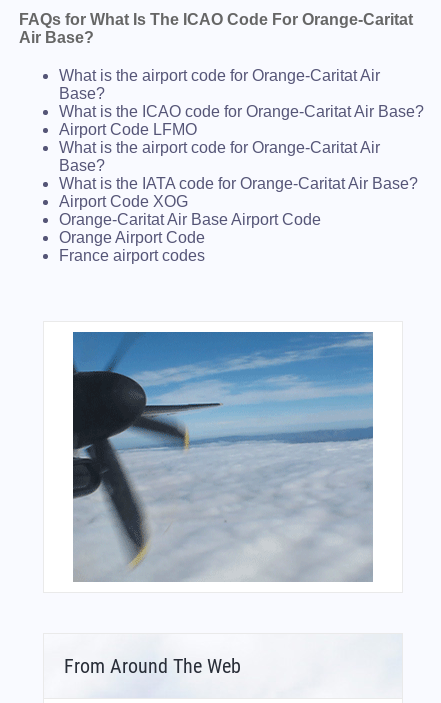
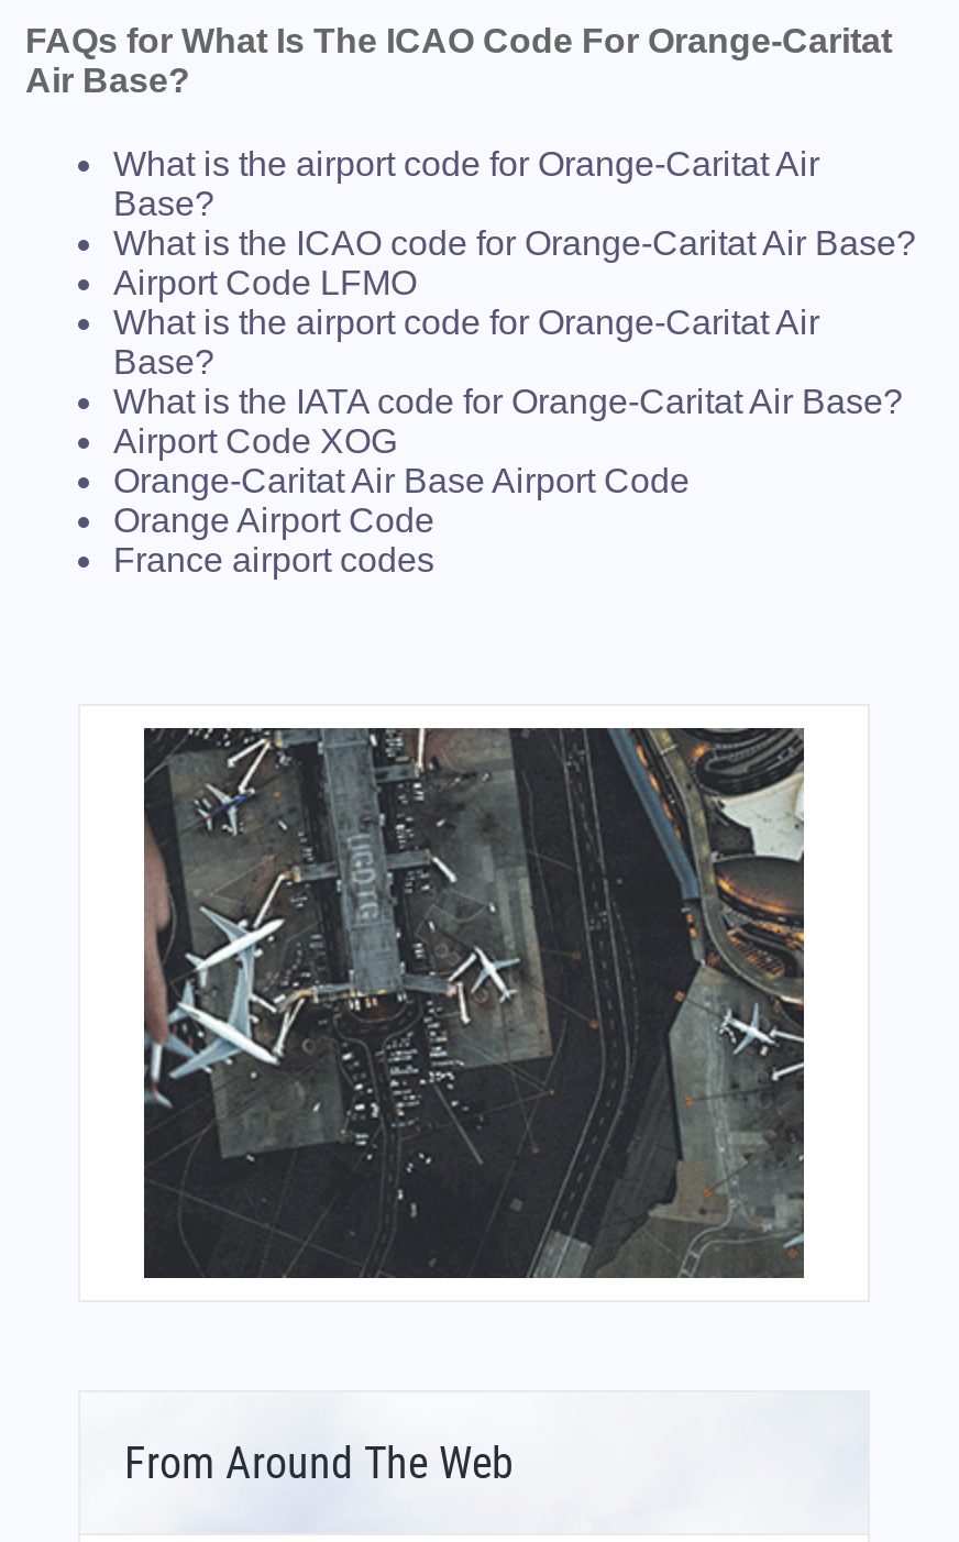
- [image]
+ [image]
